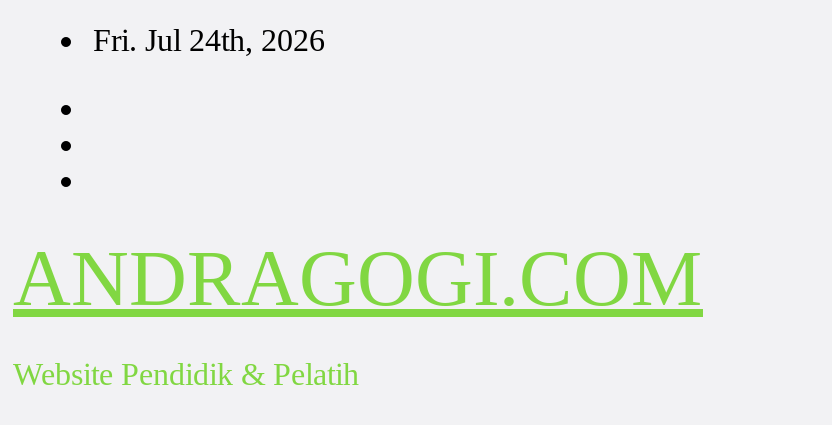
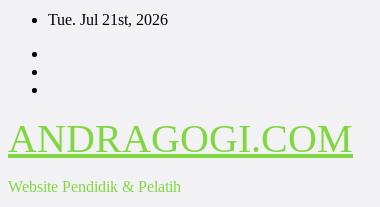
- Fri. Jul 24th, 2026
+ Tue. Jul 21st, 2026
